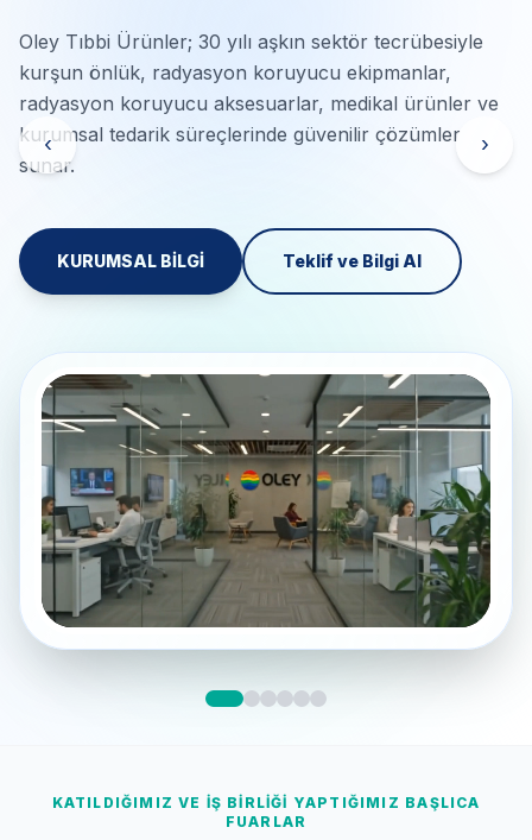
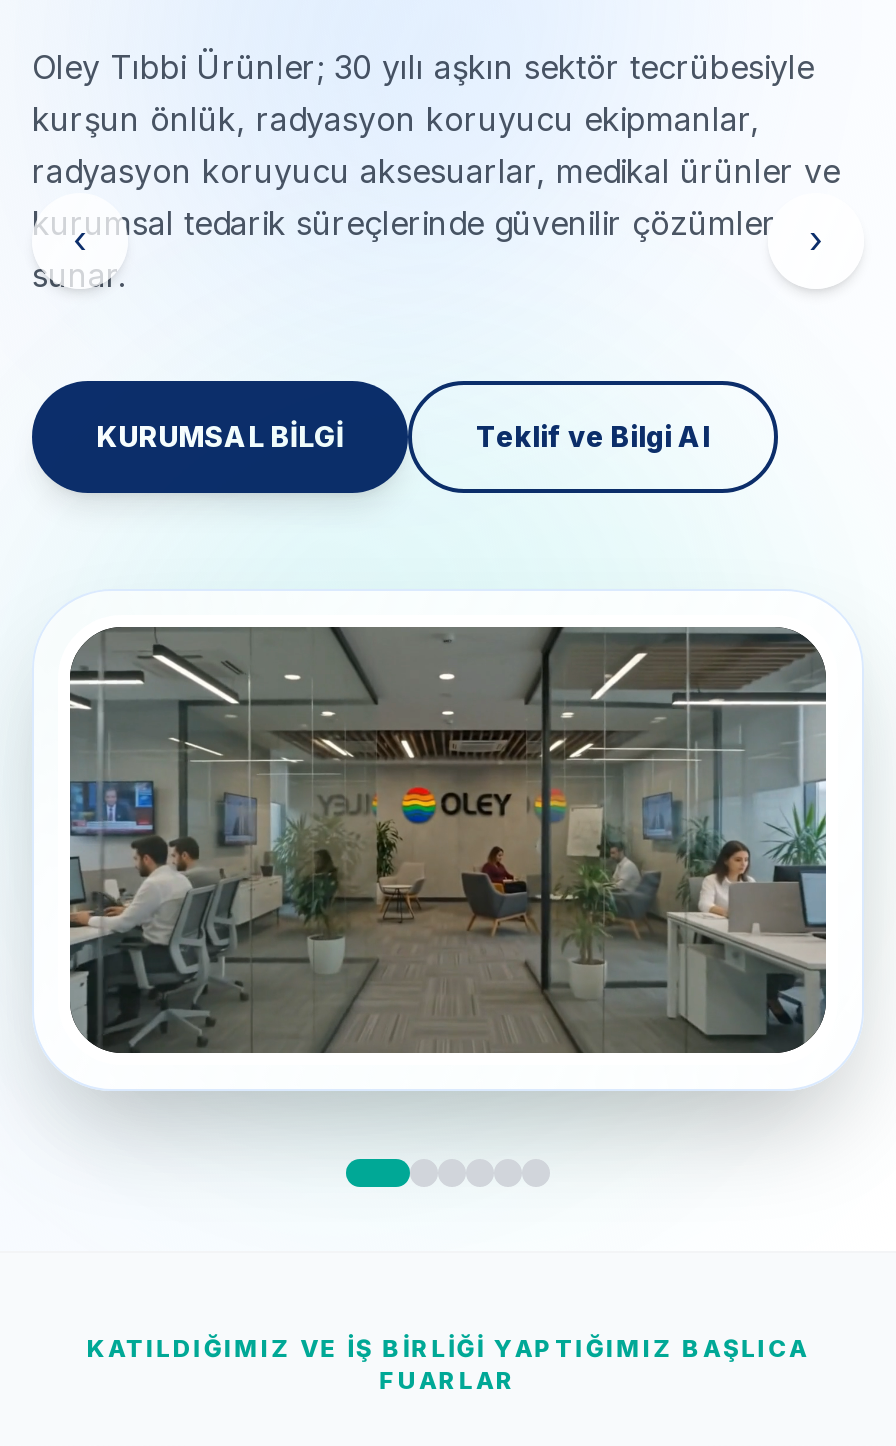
- [image]
+ [image]
